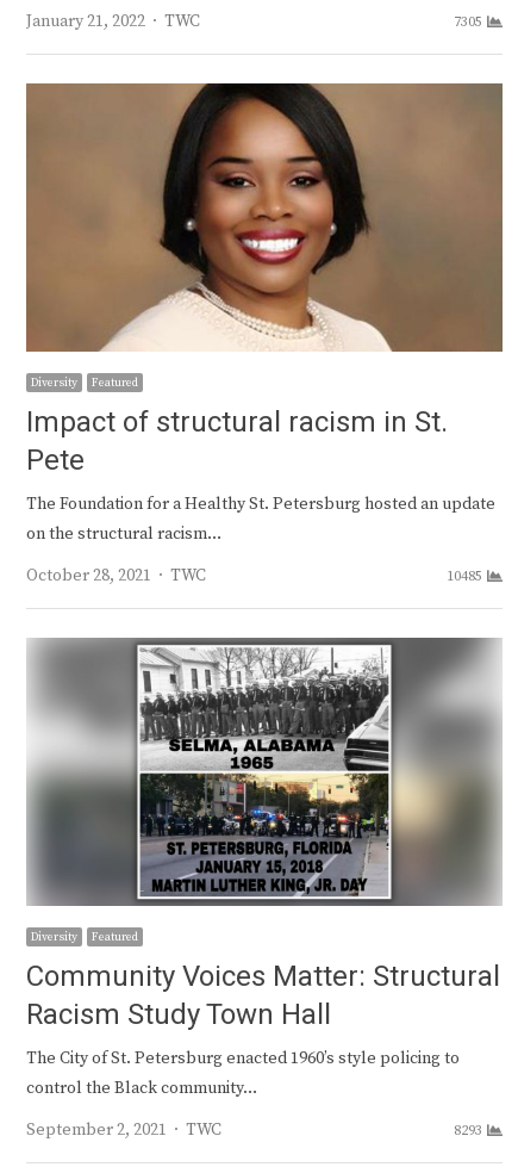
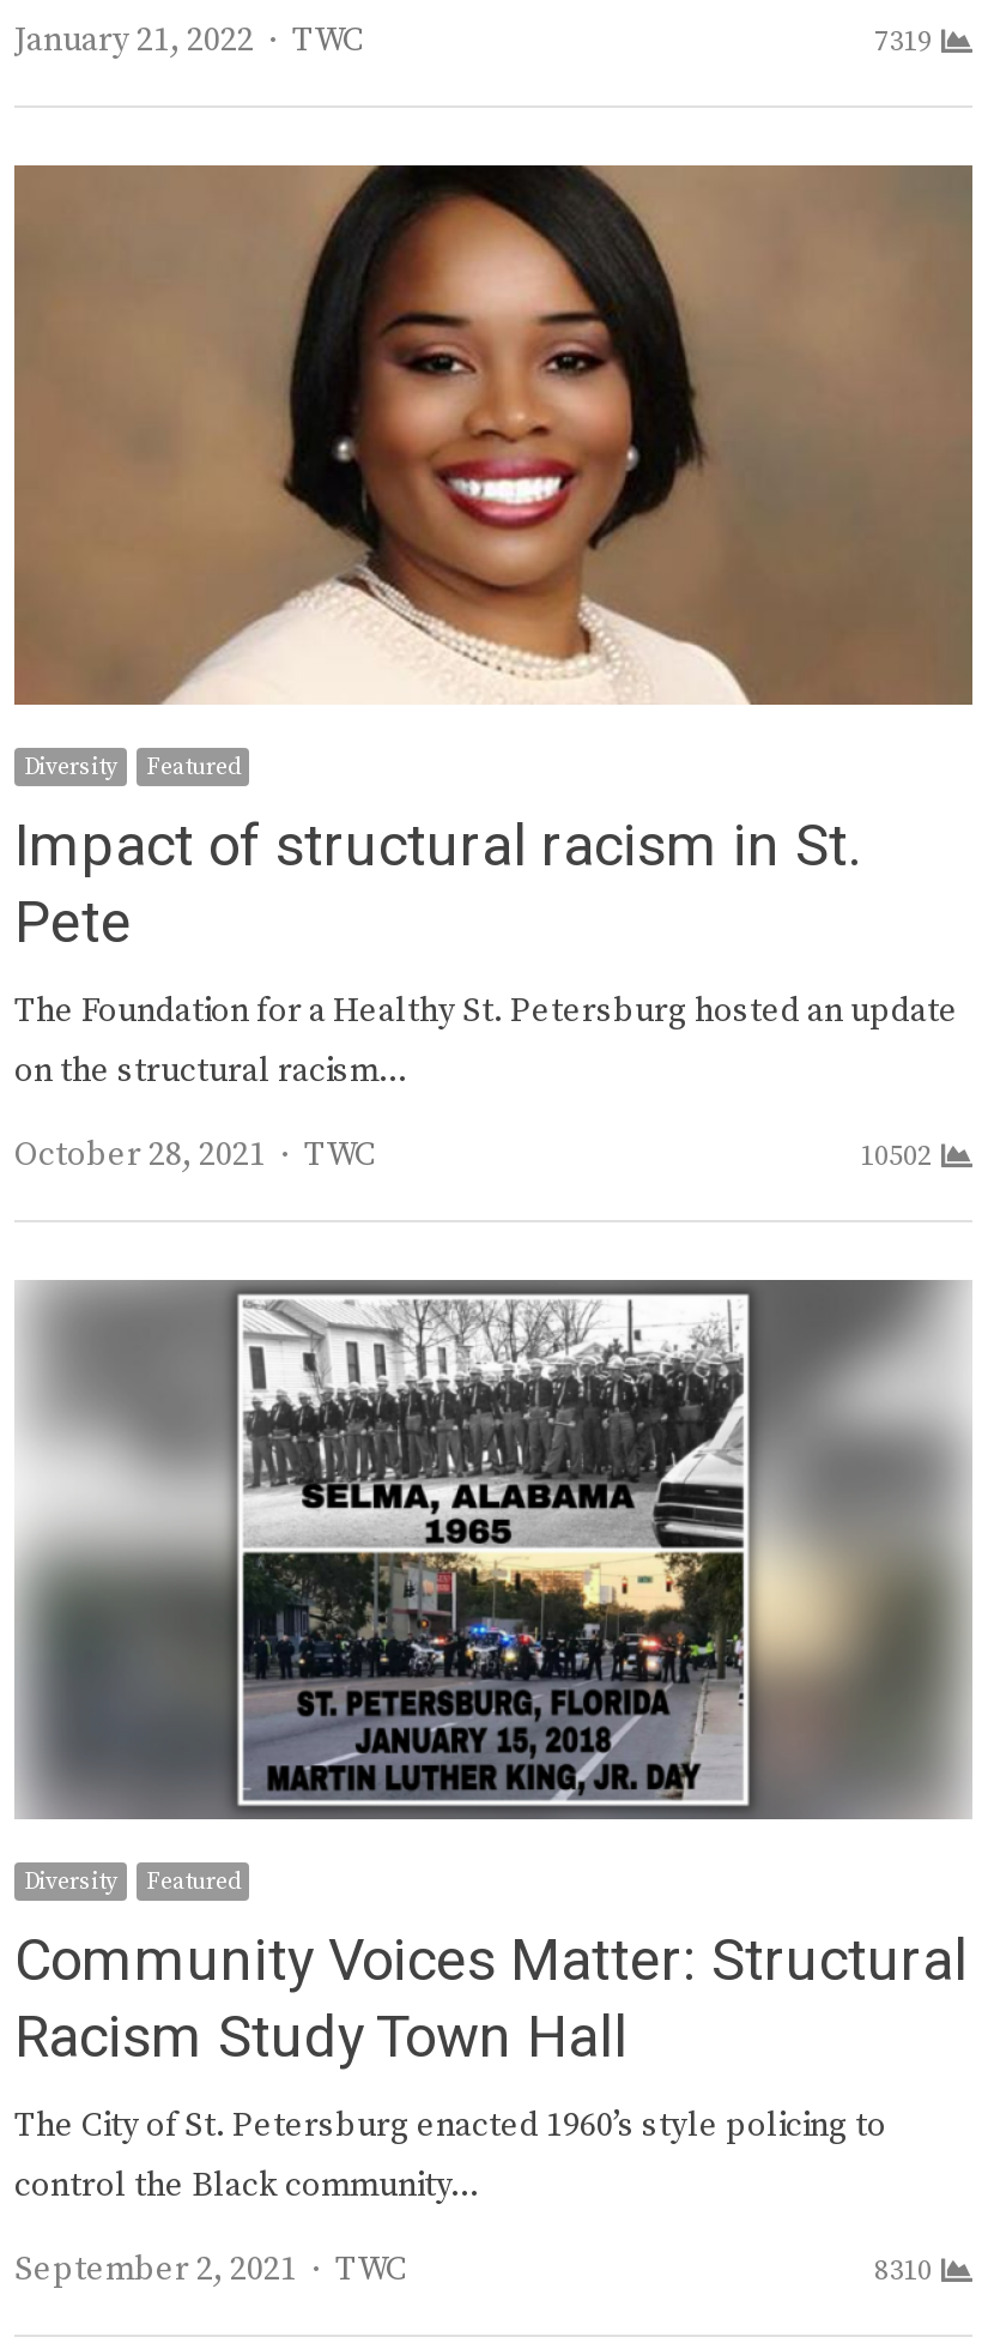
- 7305
+ 7319

- 10485
+ 10502

- 8293
+ 8310
